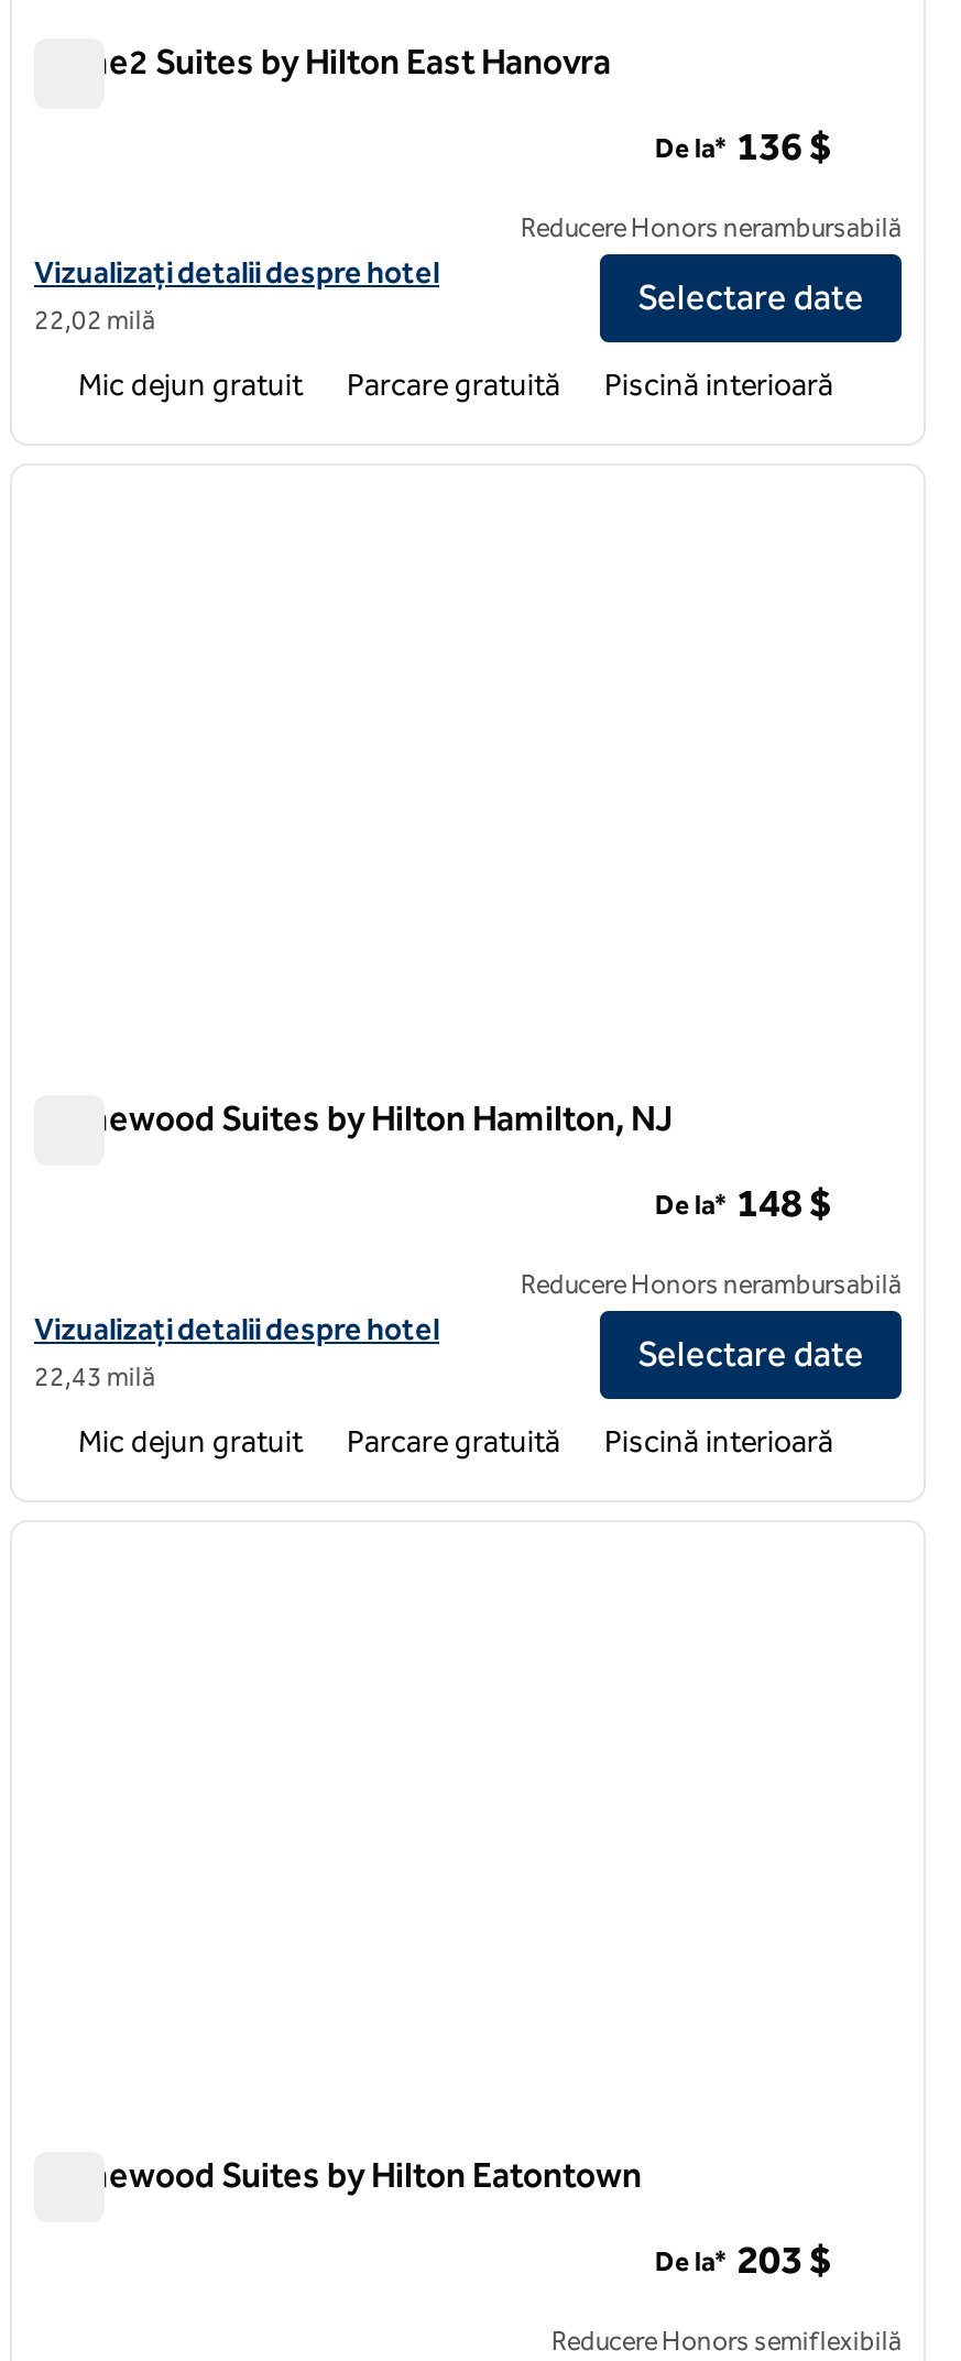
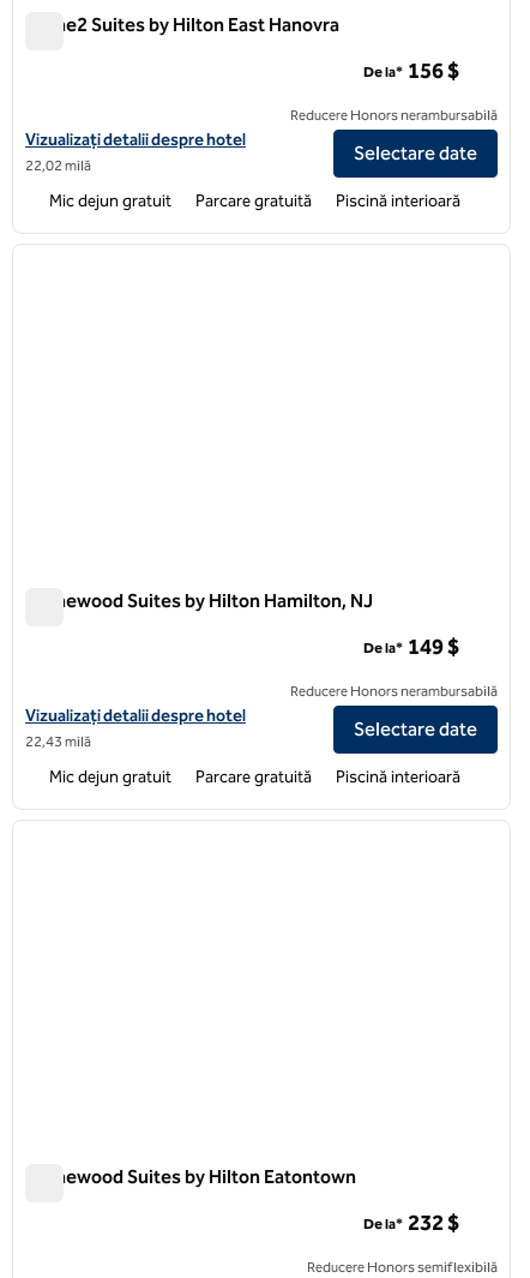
- De la* 136 $
+ De la* 156 $

- De la* 148 $
+ De la* 149 $

- De la* 203 $
+ De la* 232 $
